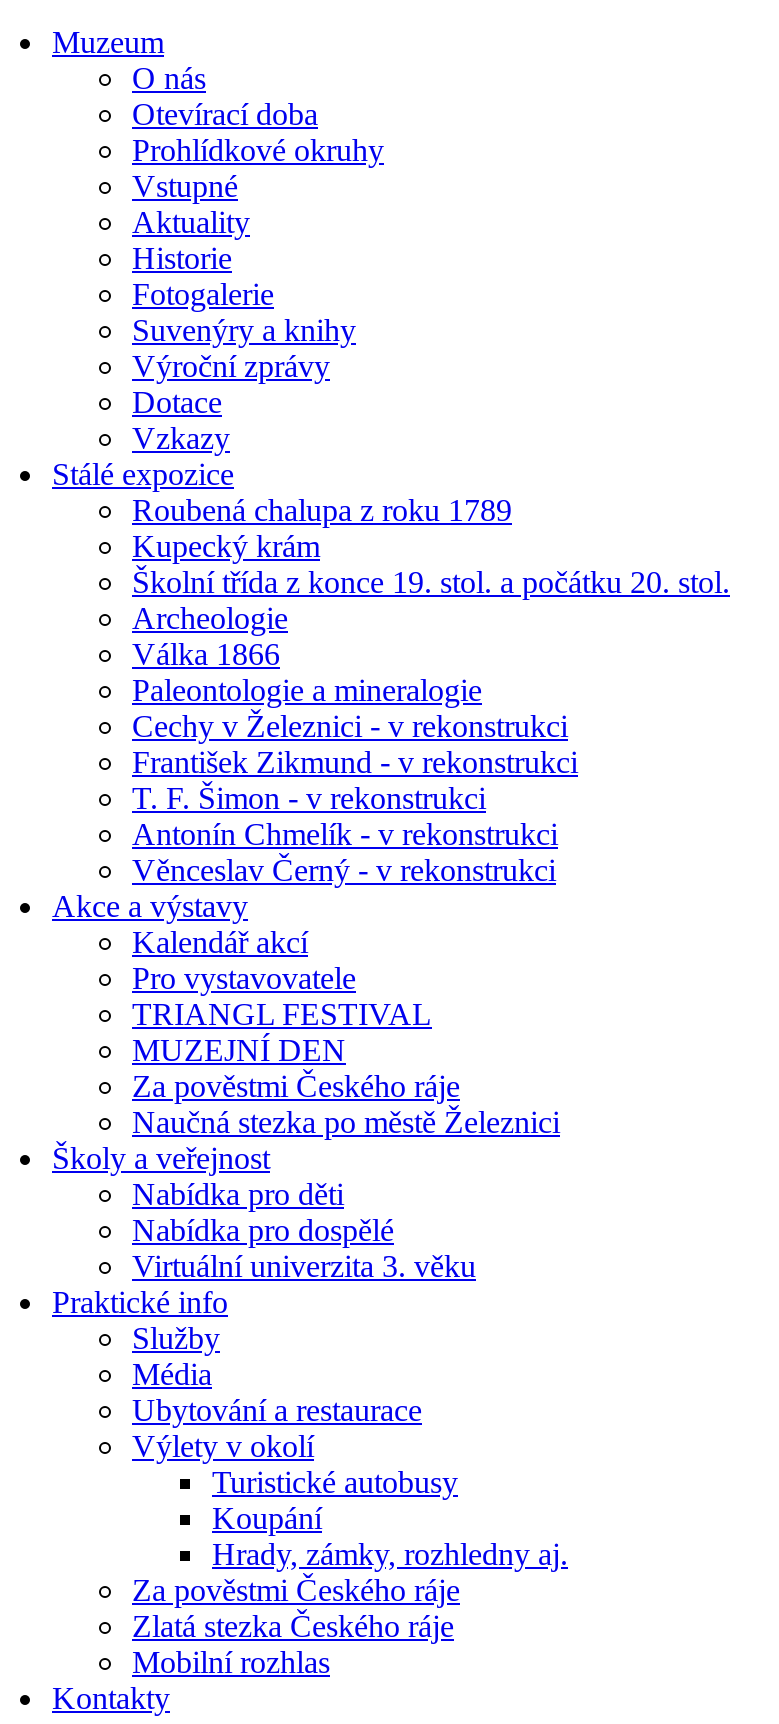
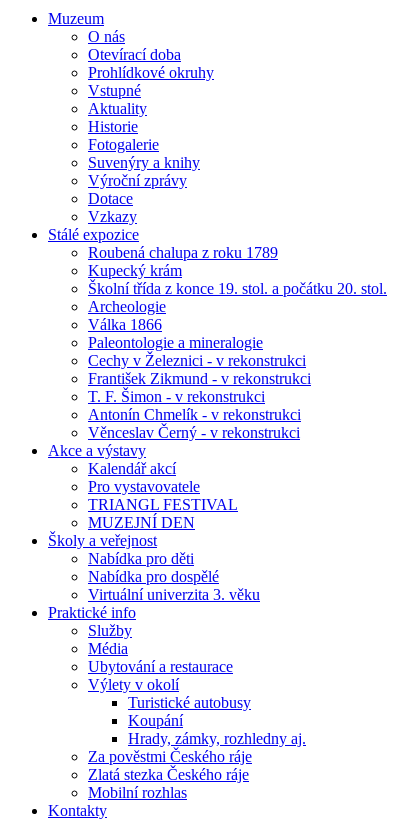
- Za pověstmi Českého ráje
- Naučná stezka po městě Železnici
